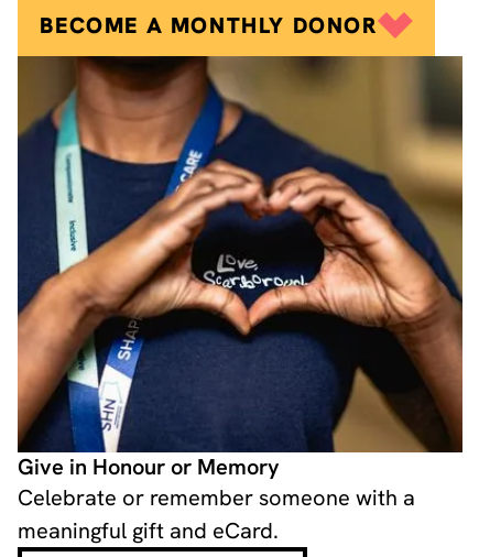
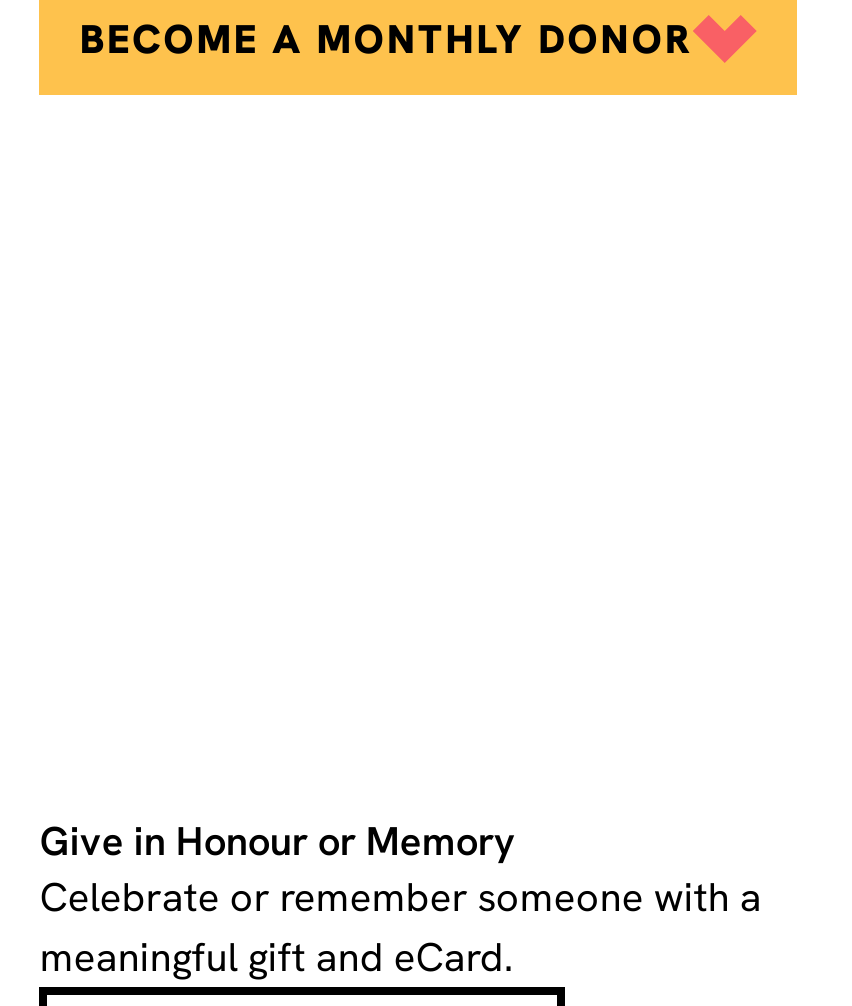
- [image]
